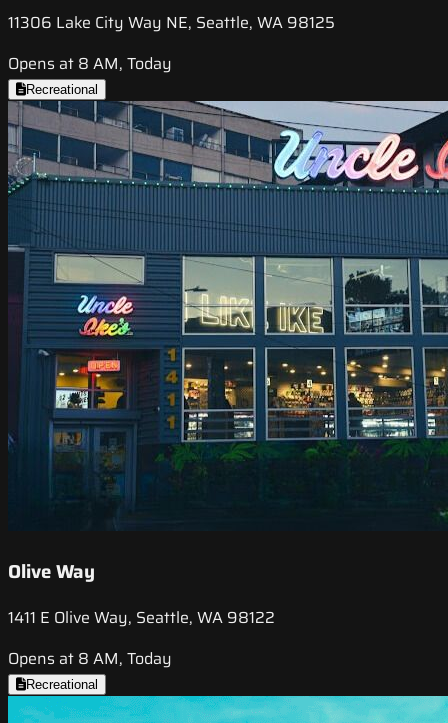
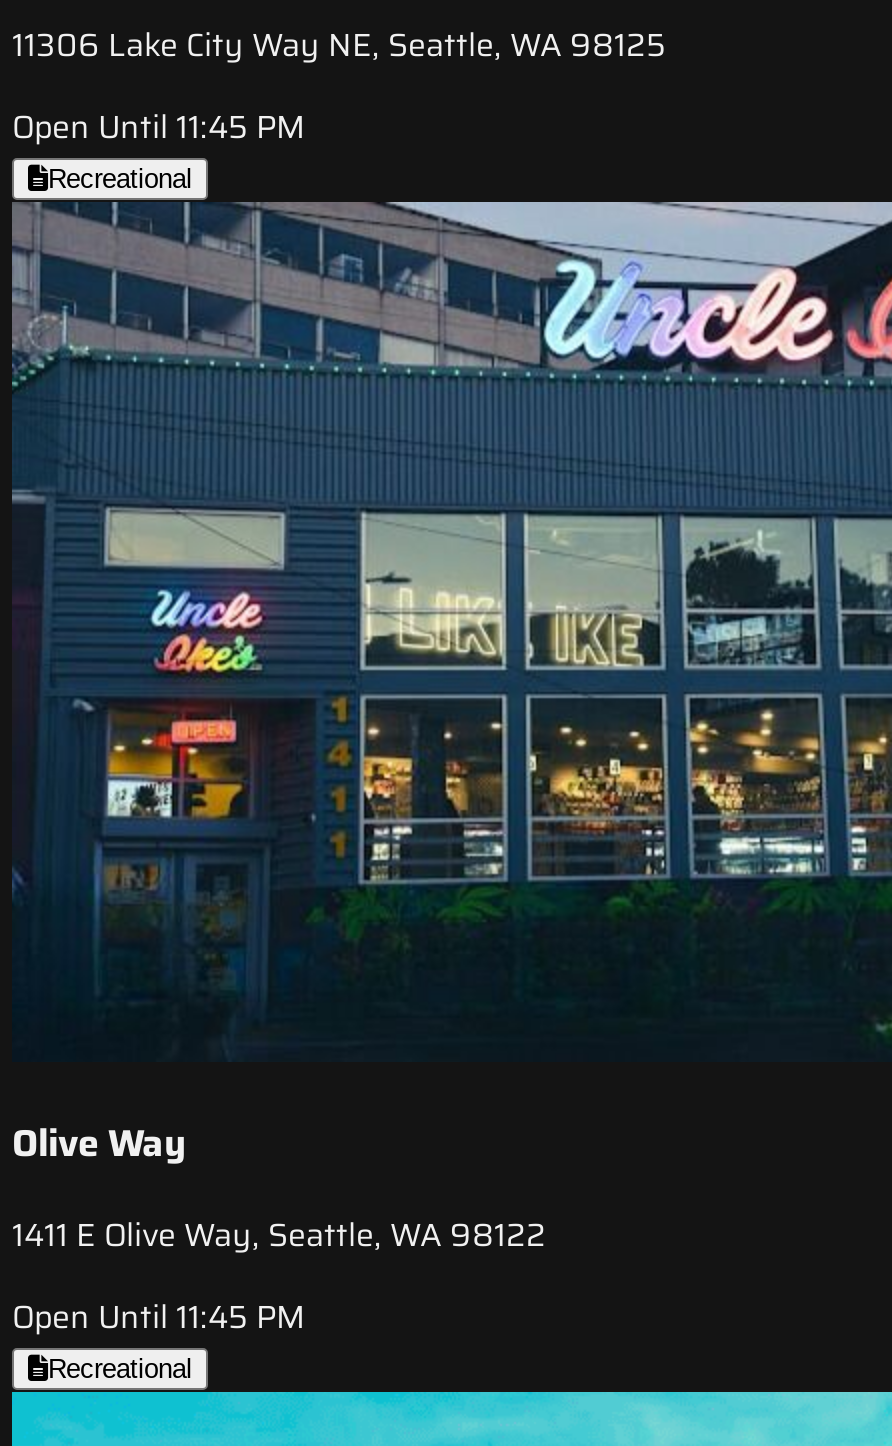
- Opens at 8 AM, Today
+ Open Until 11:45 PM

- Opens at 8 AM, Today
+ Open Until 11:45 PM
